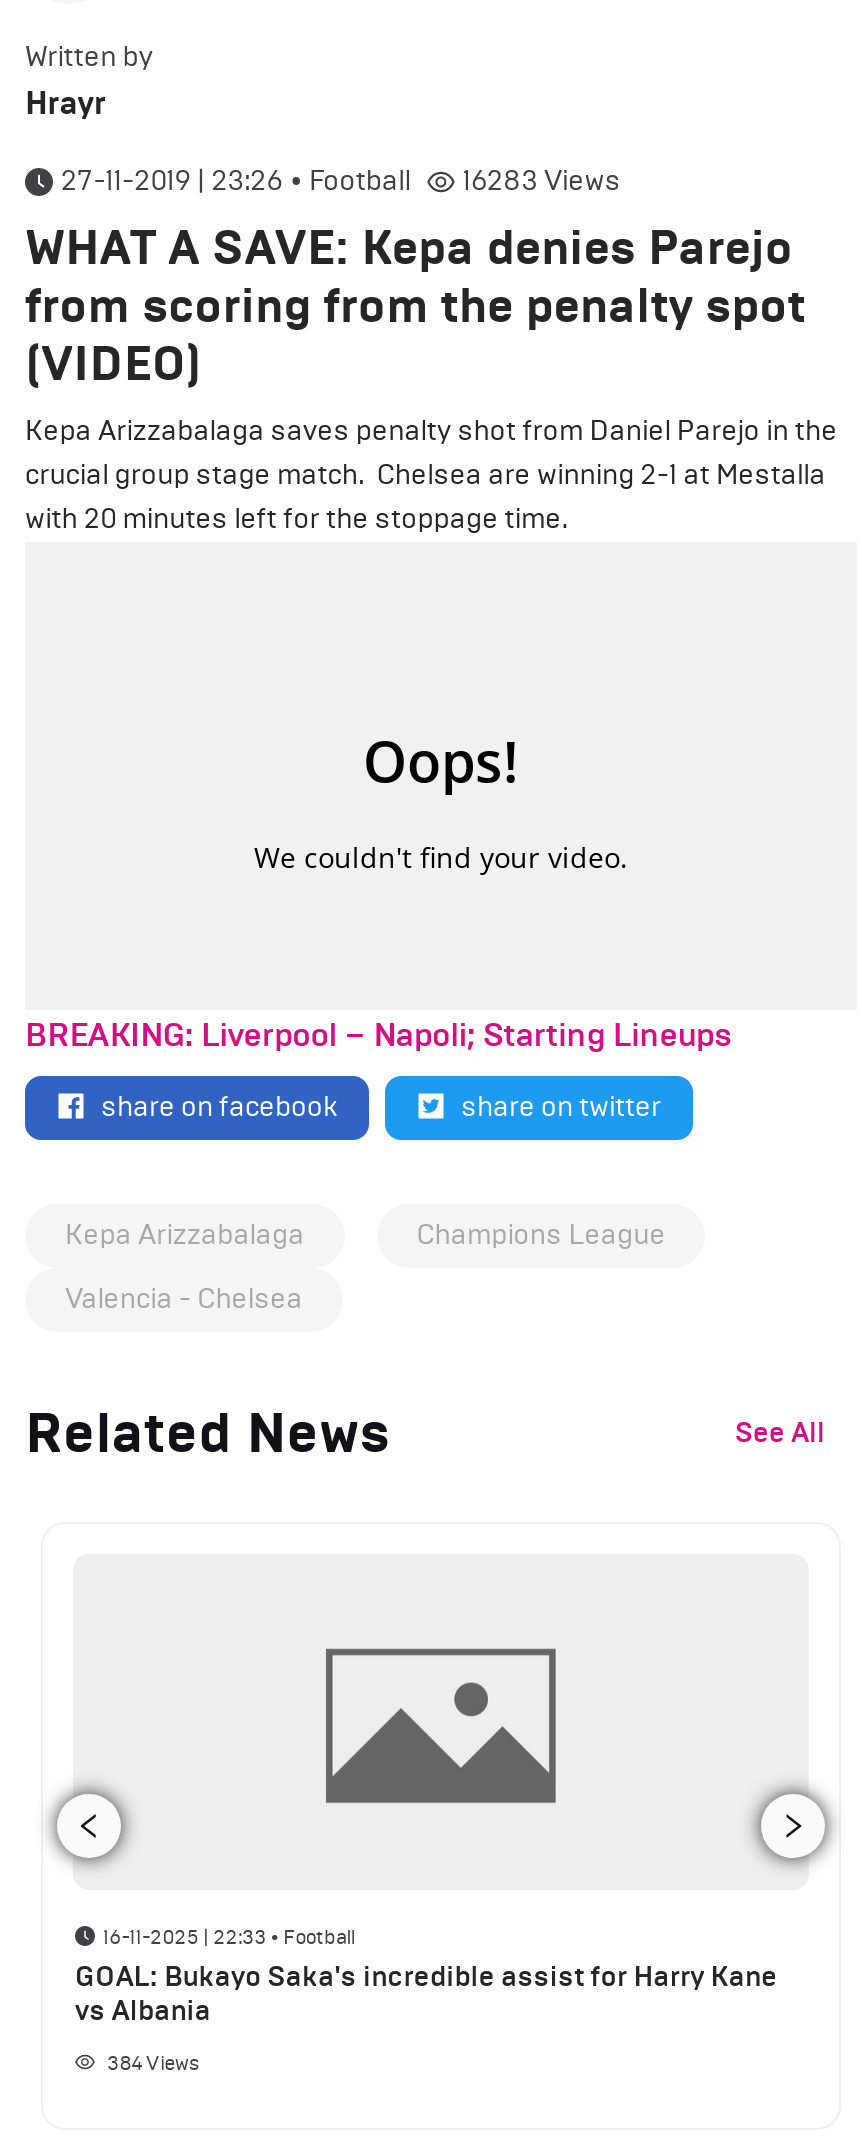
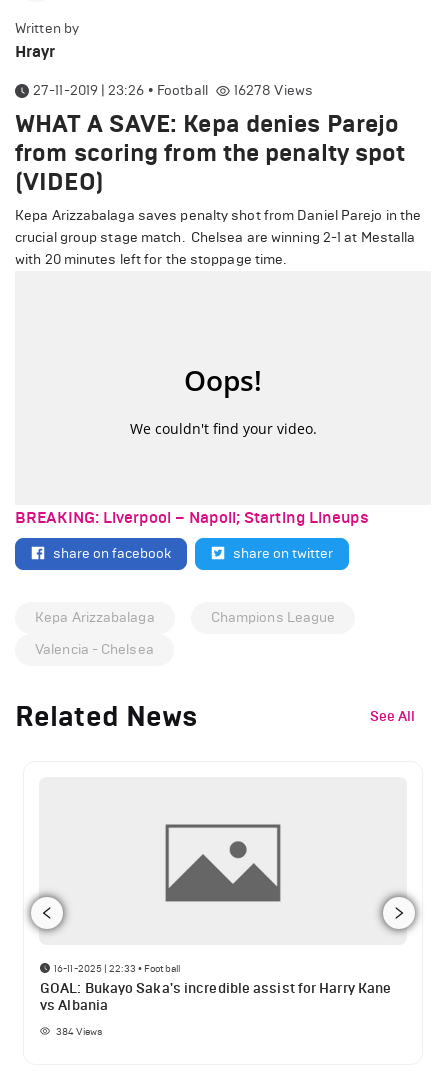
- 16283 Views
+ 16278 Views
